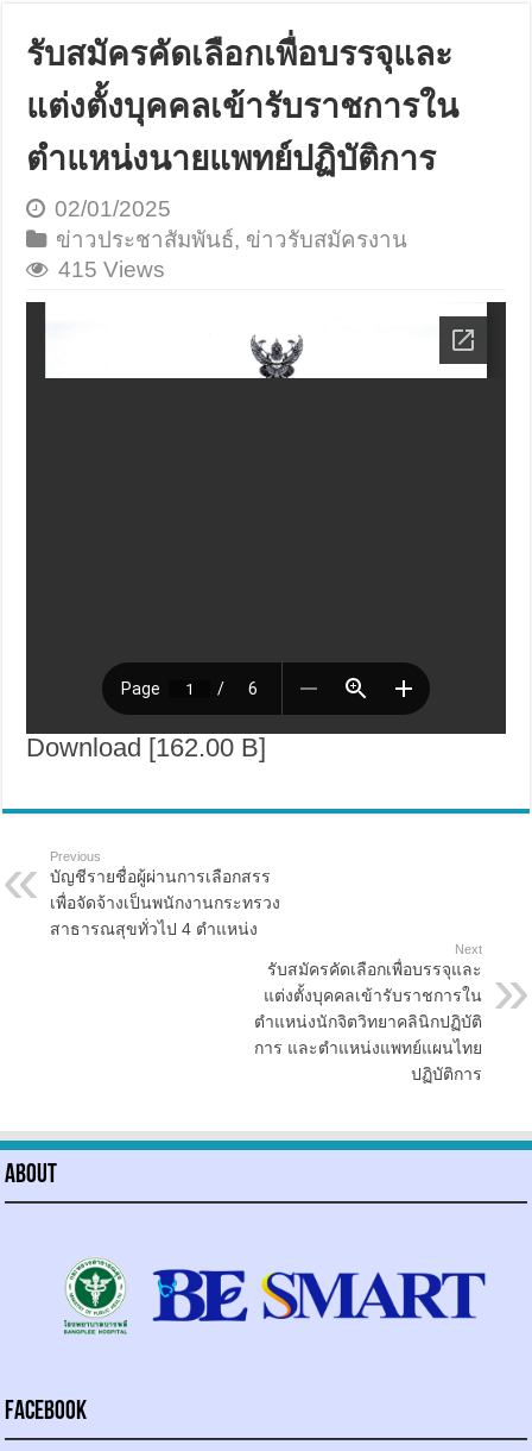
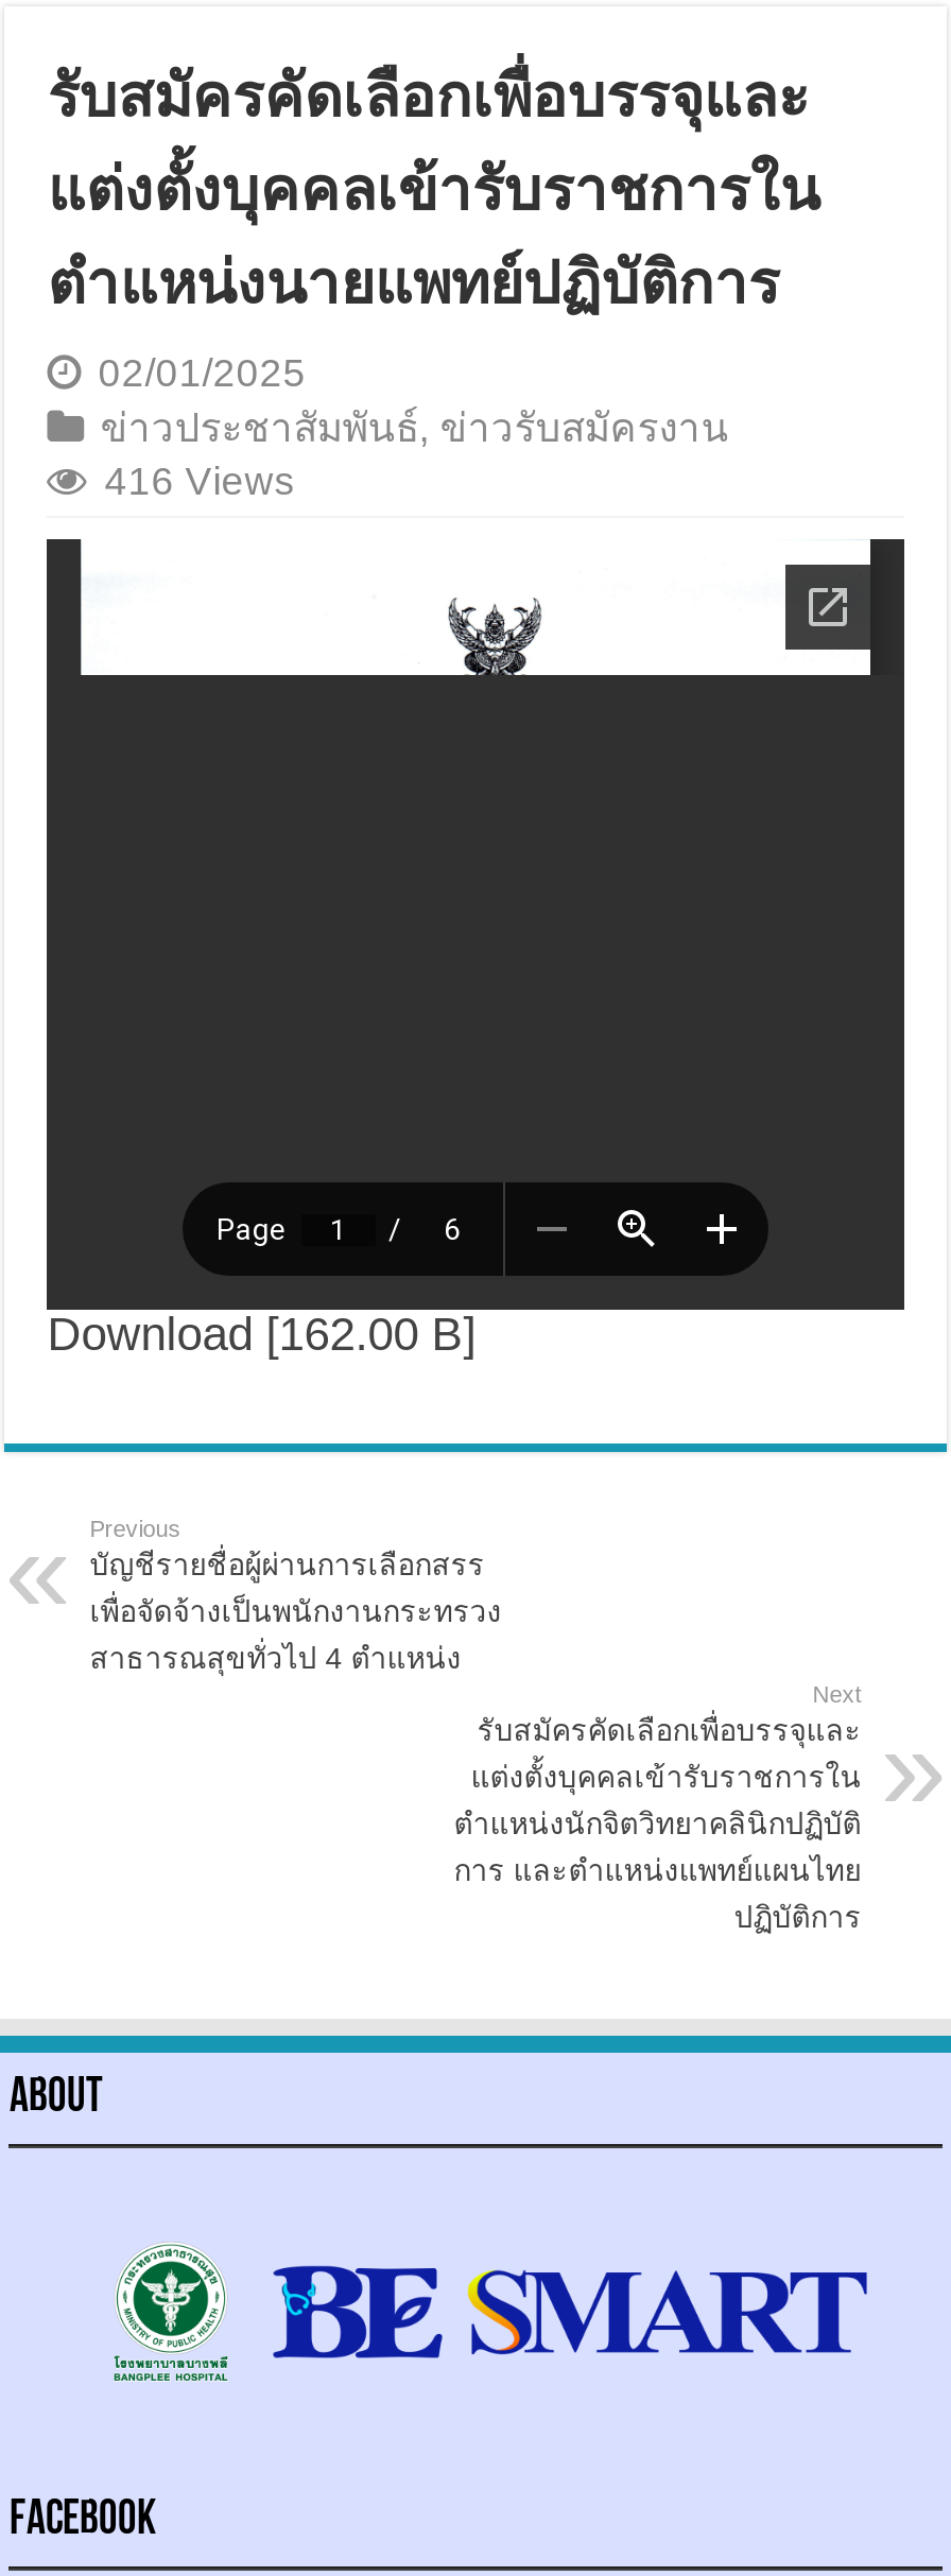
- 415 Views
+ 416 Views
